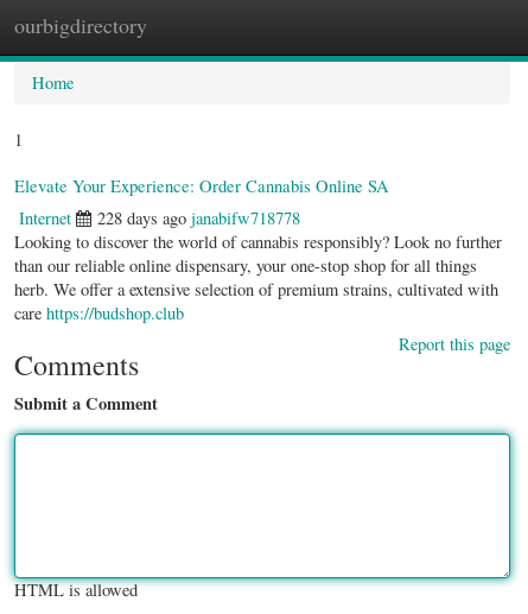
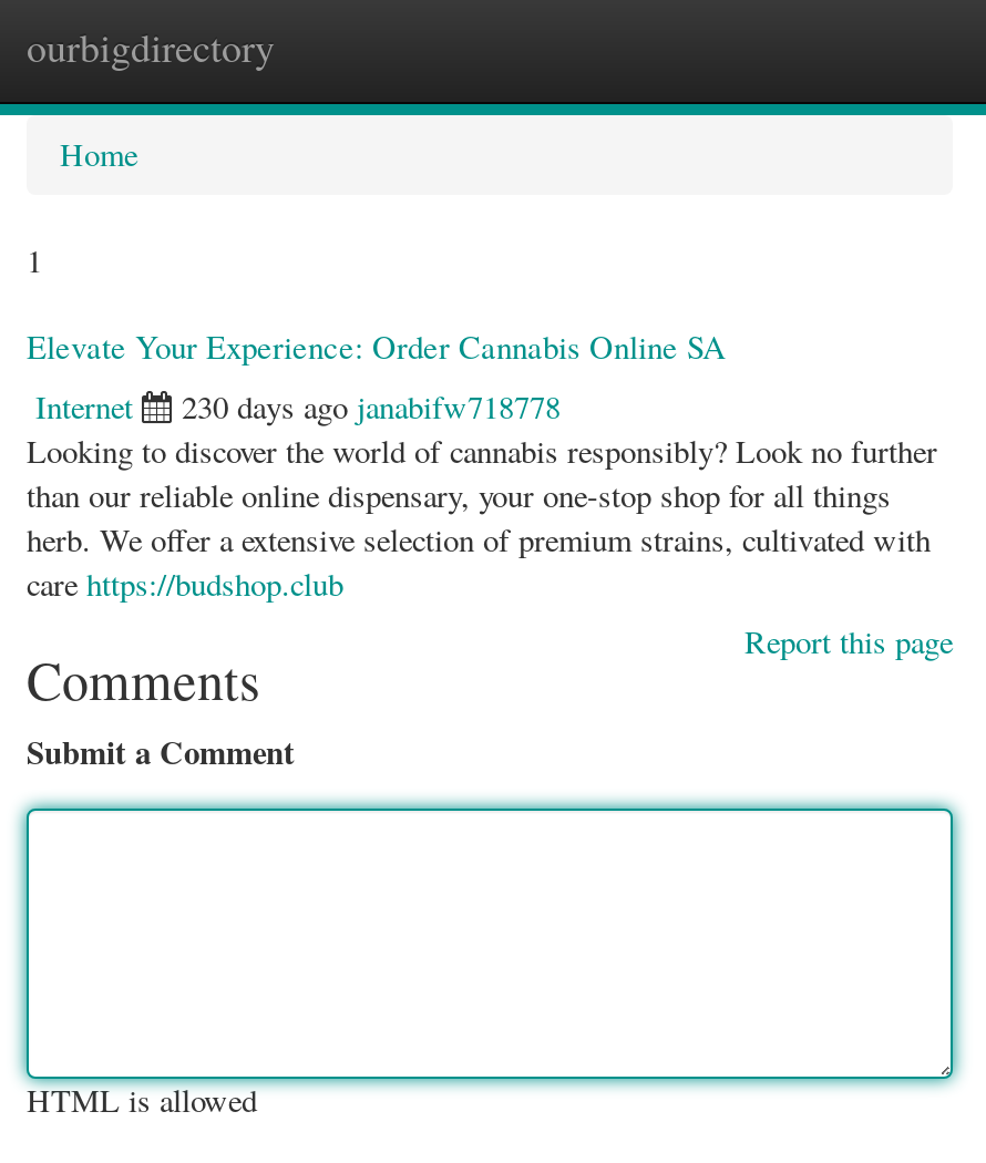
- 228 days ago janabifw718778
+ 230 days ago janabifw718778
